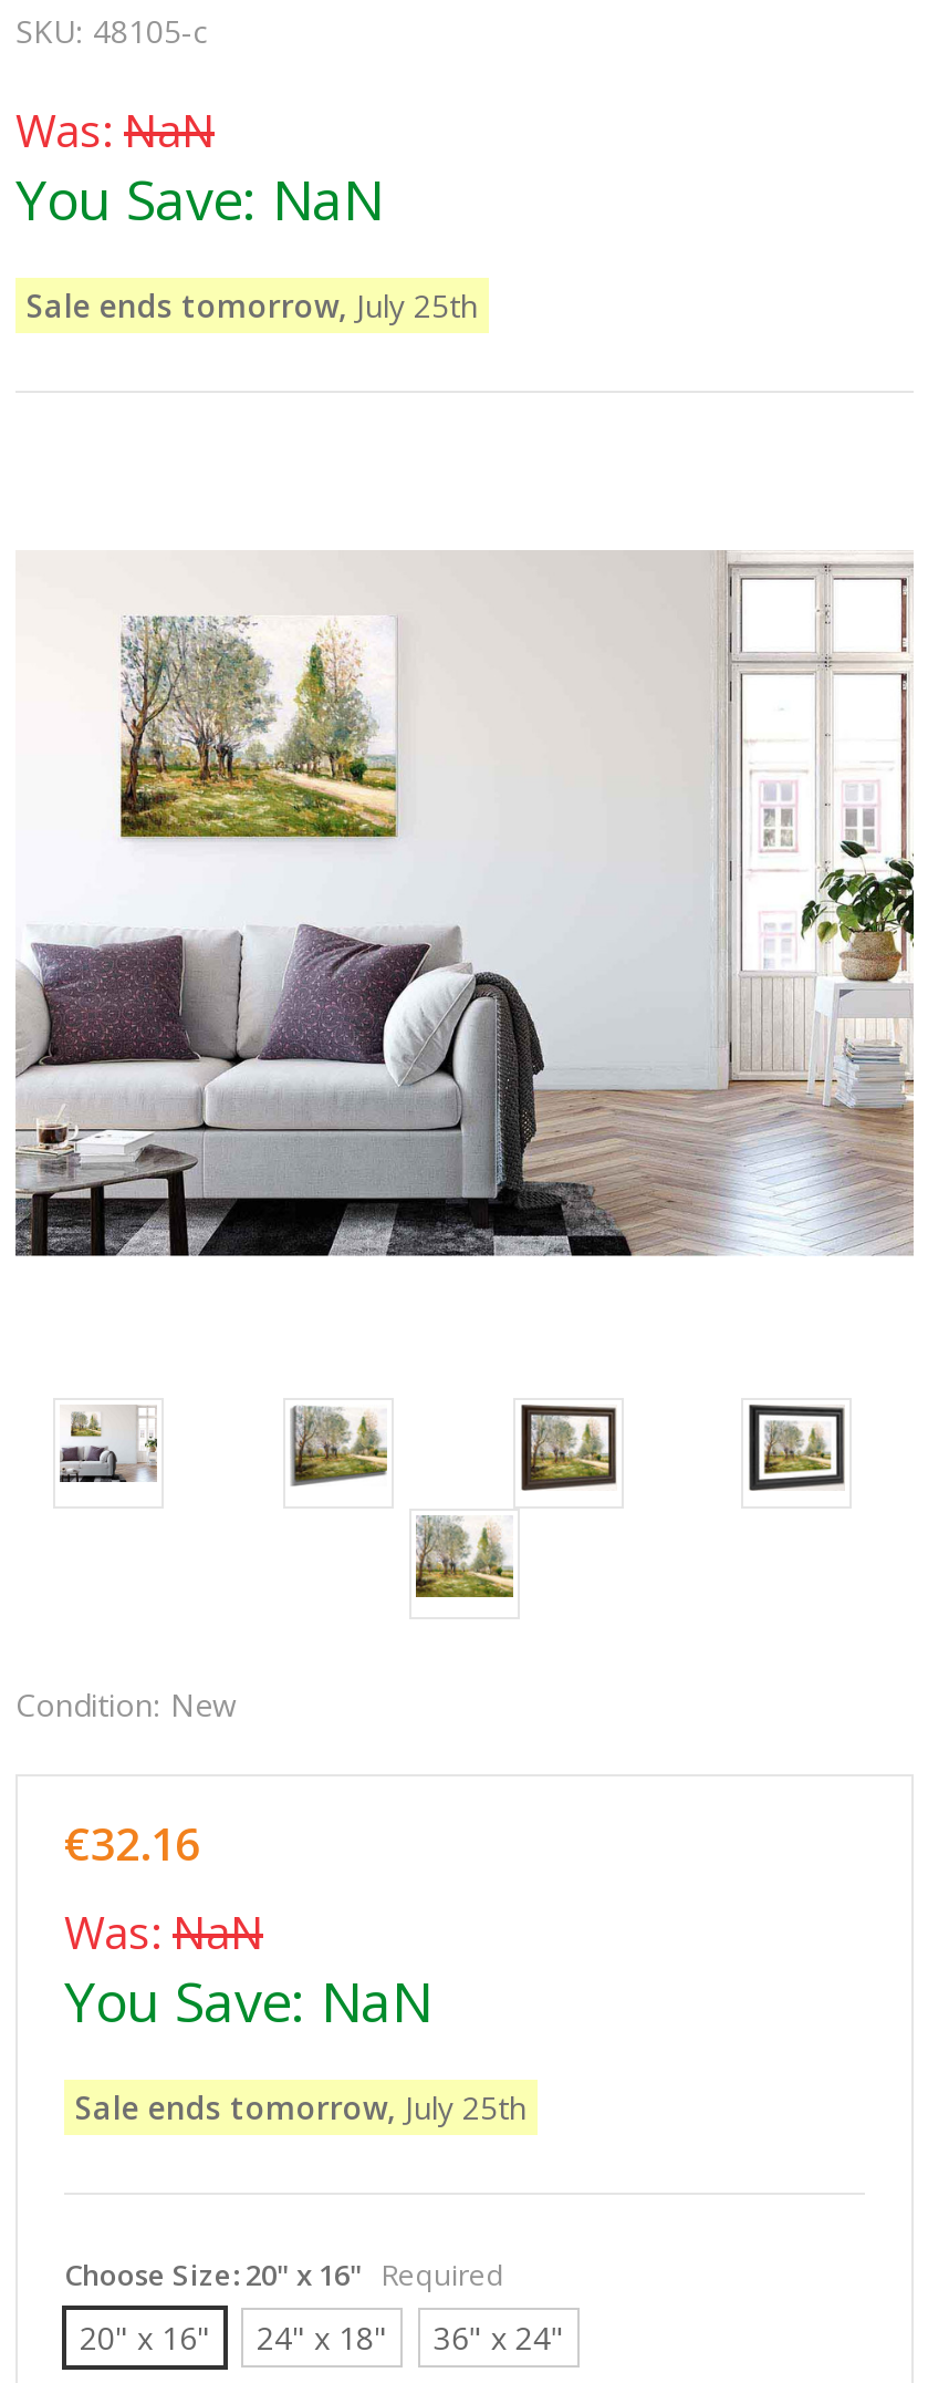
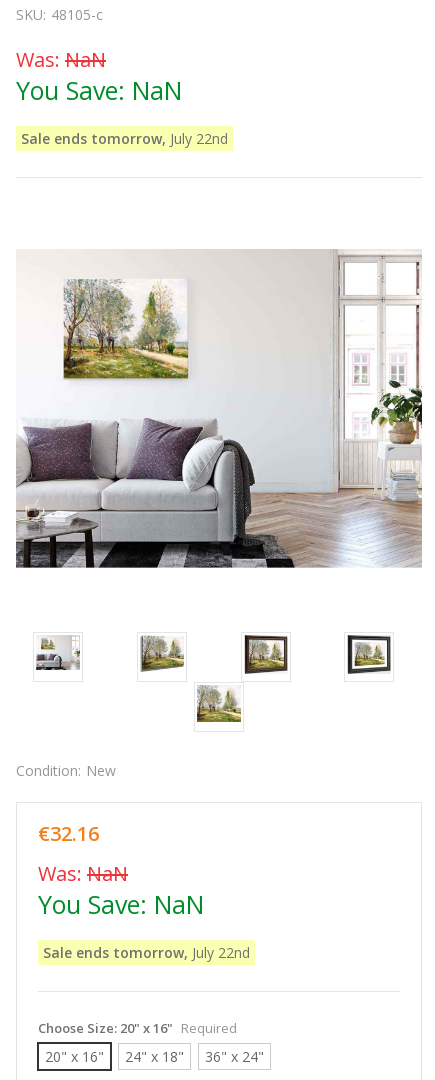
- Sale ends tomorrow, July 25th
+ Sale ends tomorrow, July 22nd

- Sale ends tomorrow, July 25th
+ Sale ends tomorrow, July 22nd
